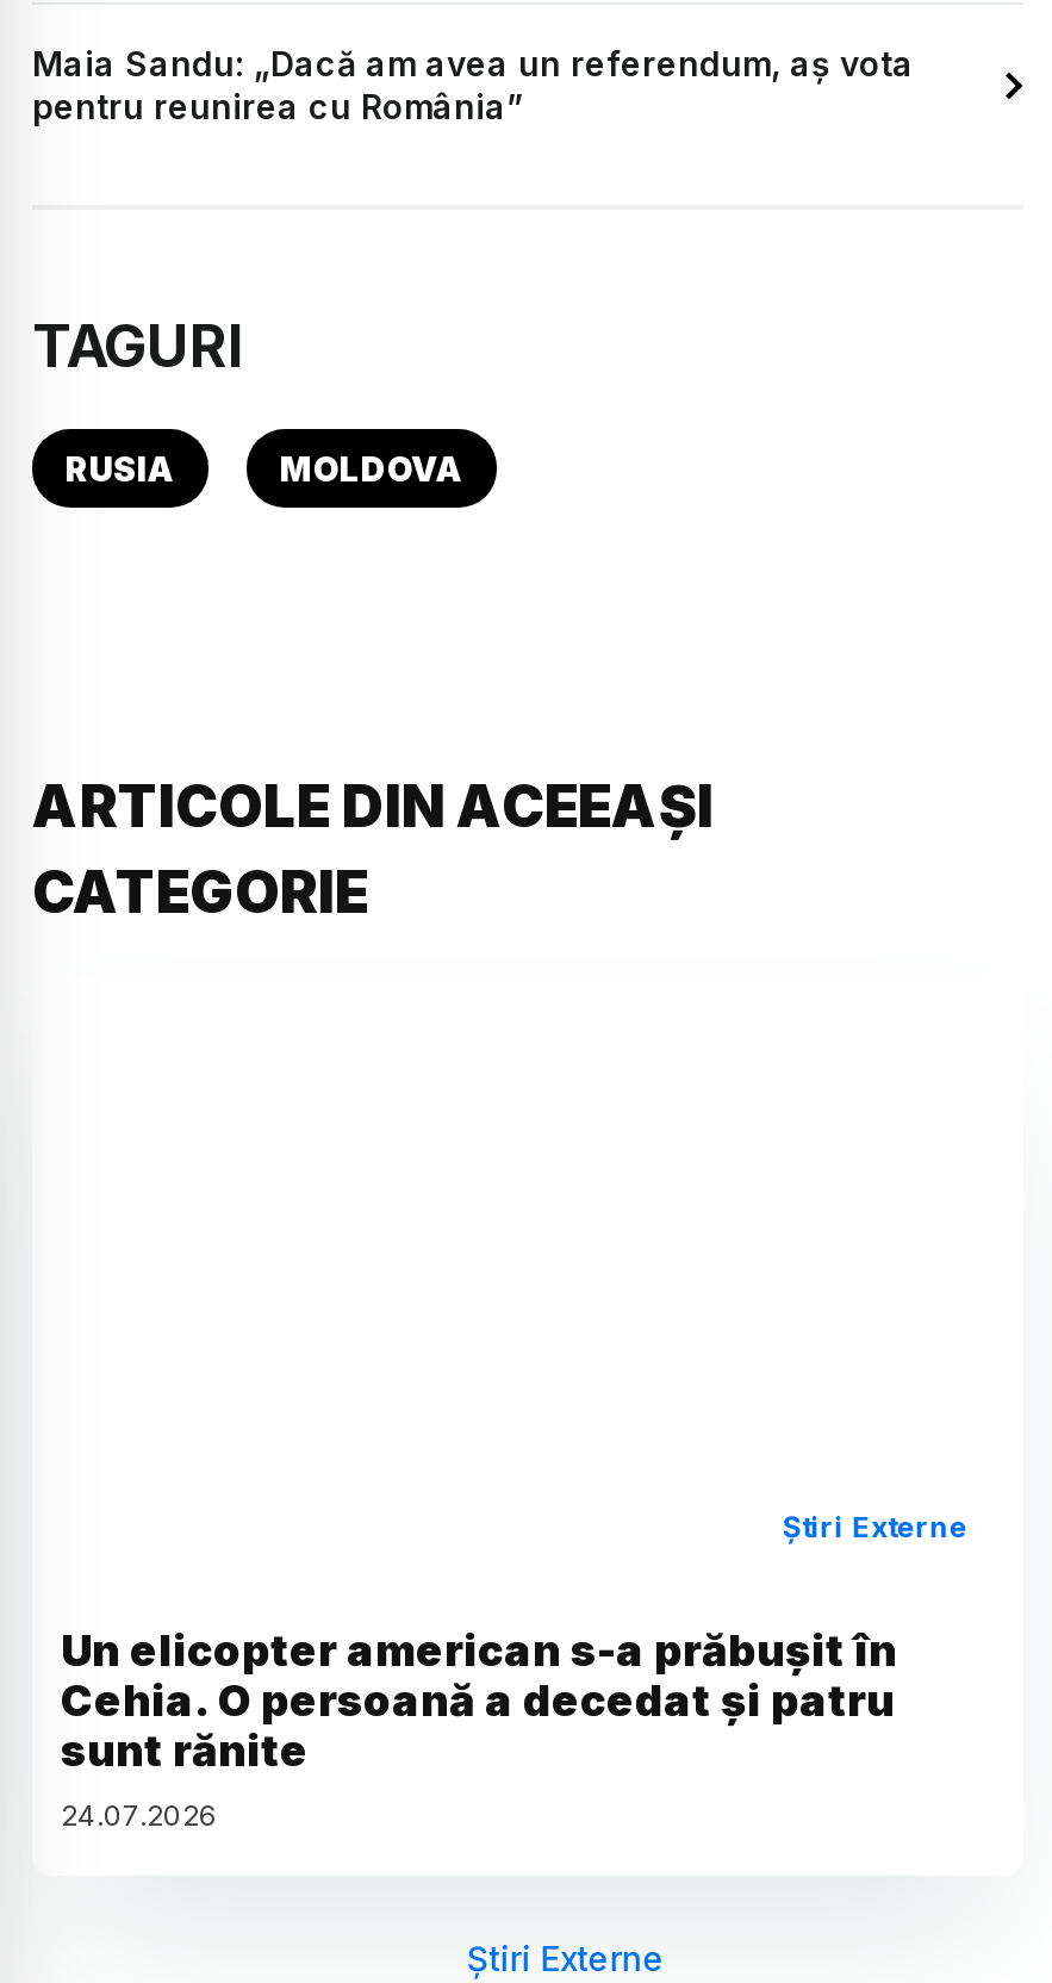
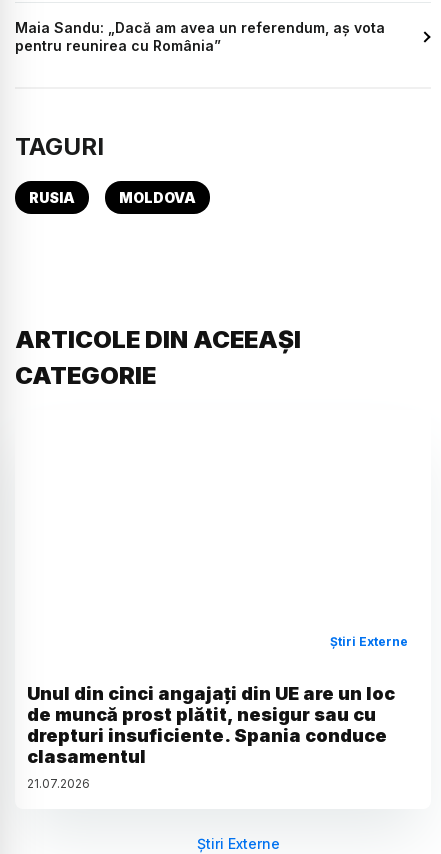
- Un elicopter american s-a prăbușit în
- Cehia. O persoană a decedat și patru
- sunt rănite
- 24.07.2026
+ Unul din cinci angajați din UE are un loc
+ de muncă prost plătit, nesigur sau cu
+ drepturi insuficiente. Spania conduce
+ clasamentul
+ 21.07.2026
